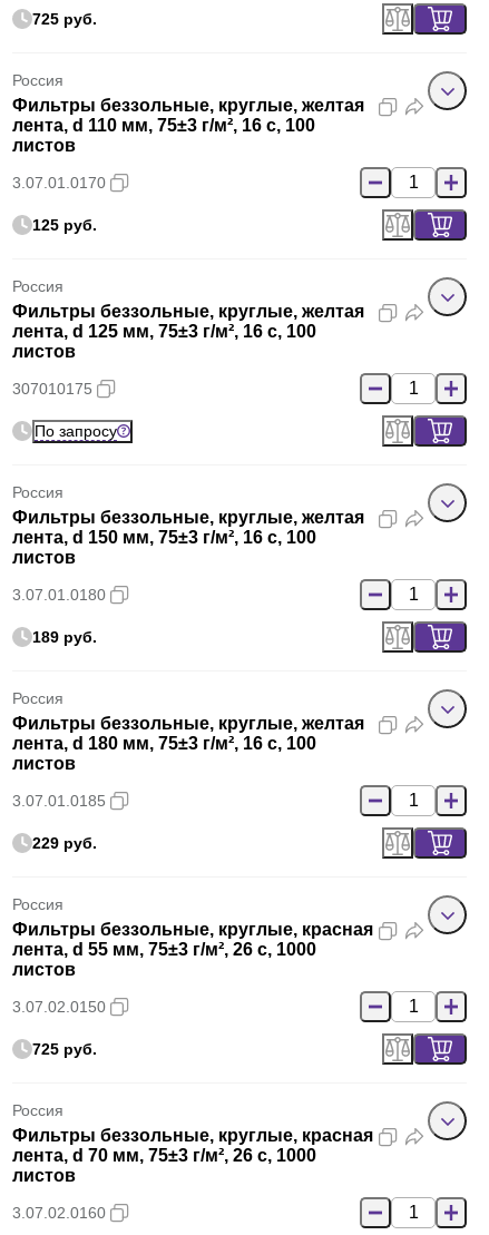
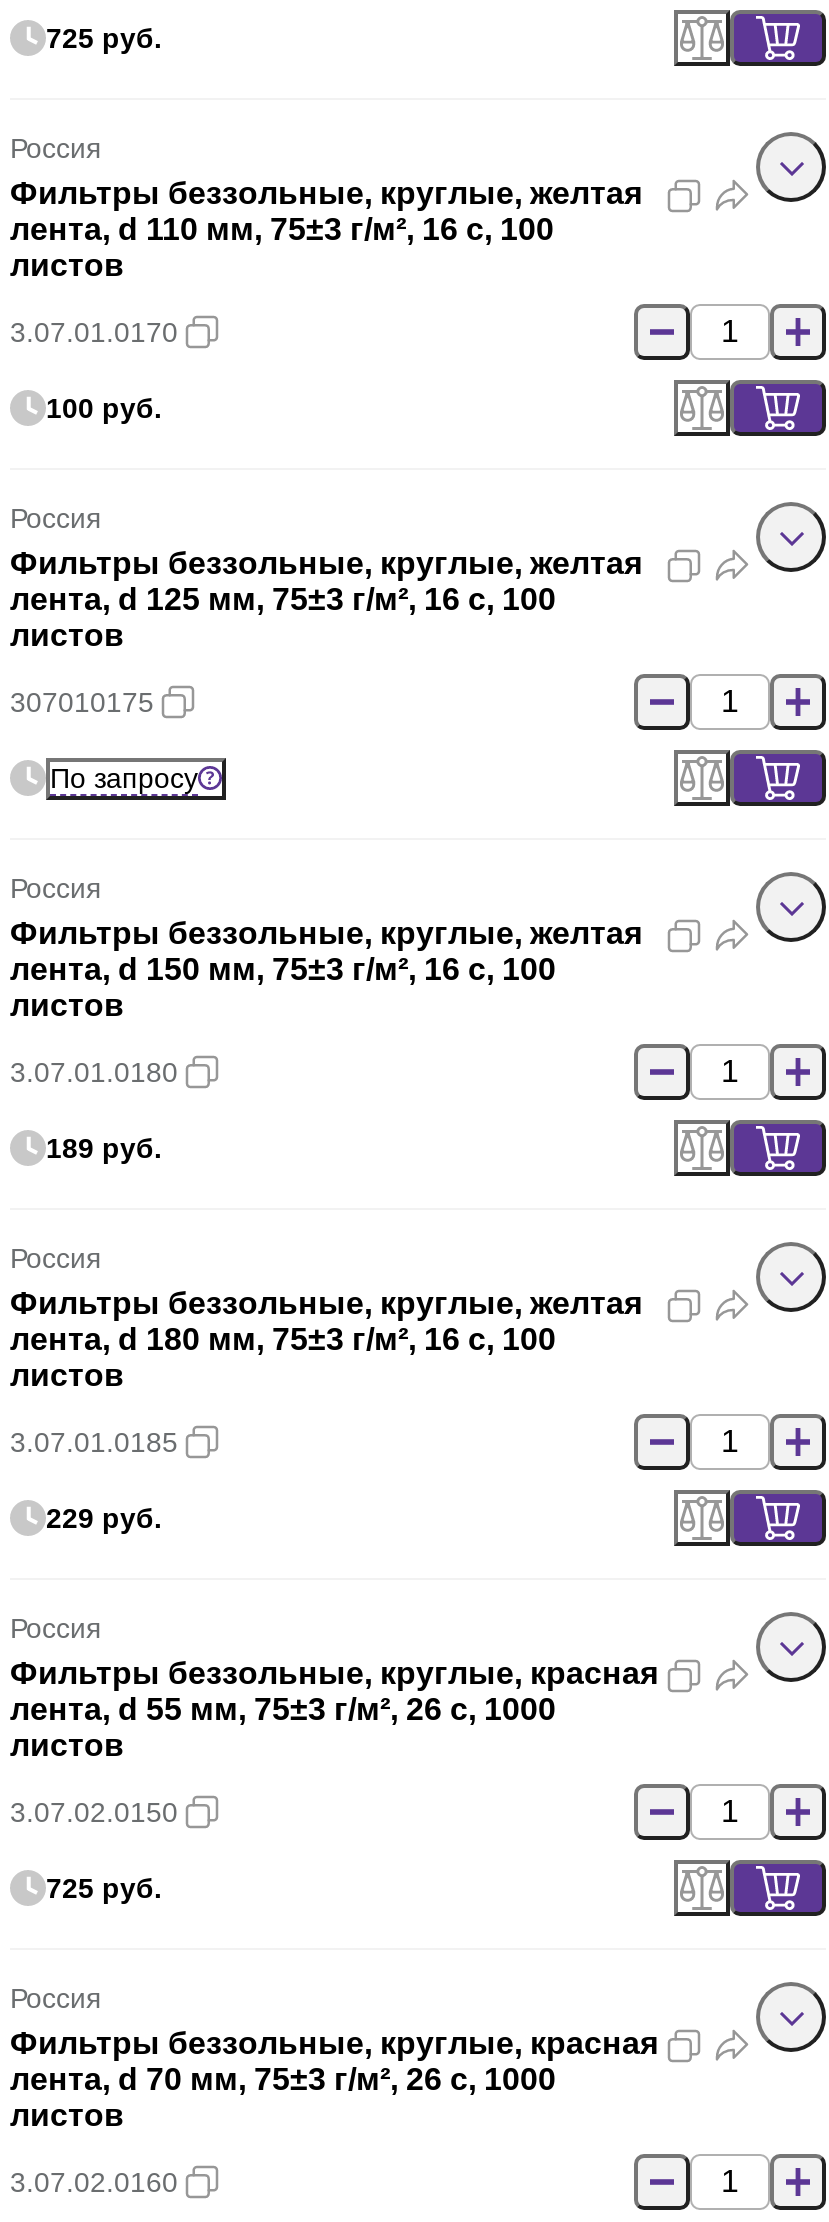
- 125 руб.
+ 100 руб.
